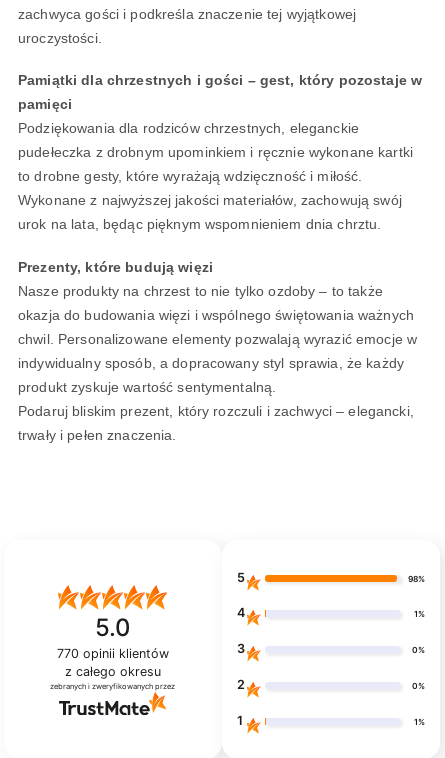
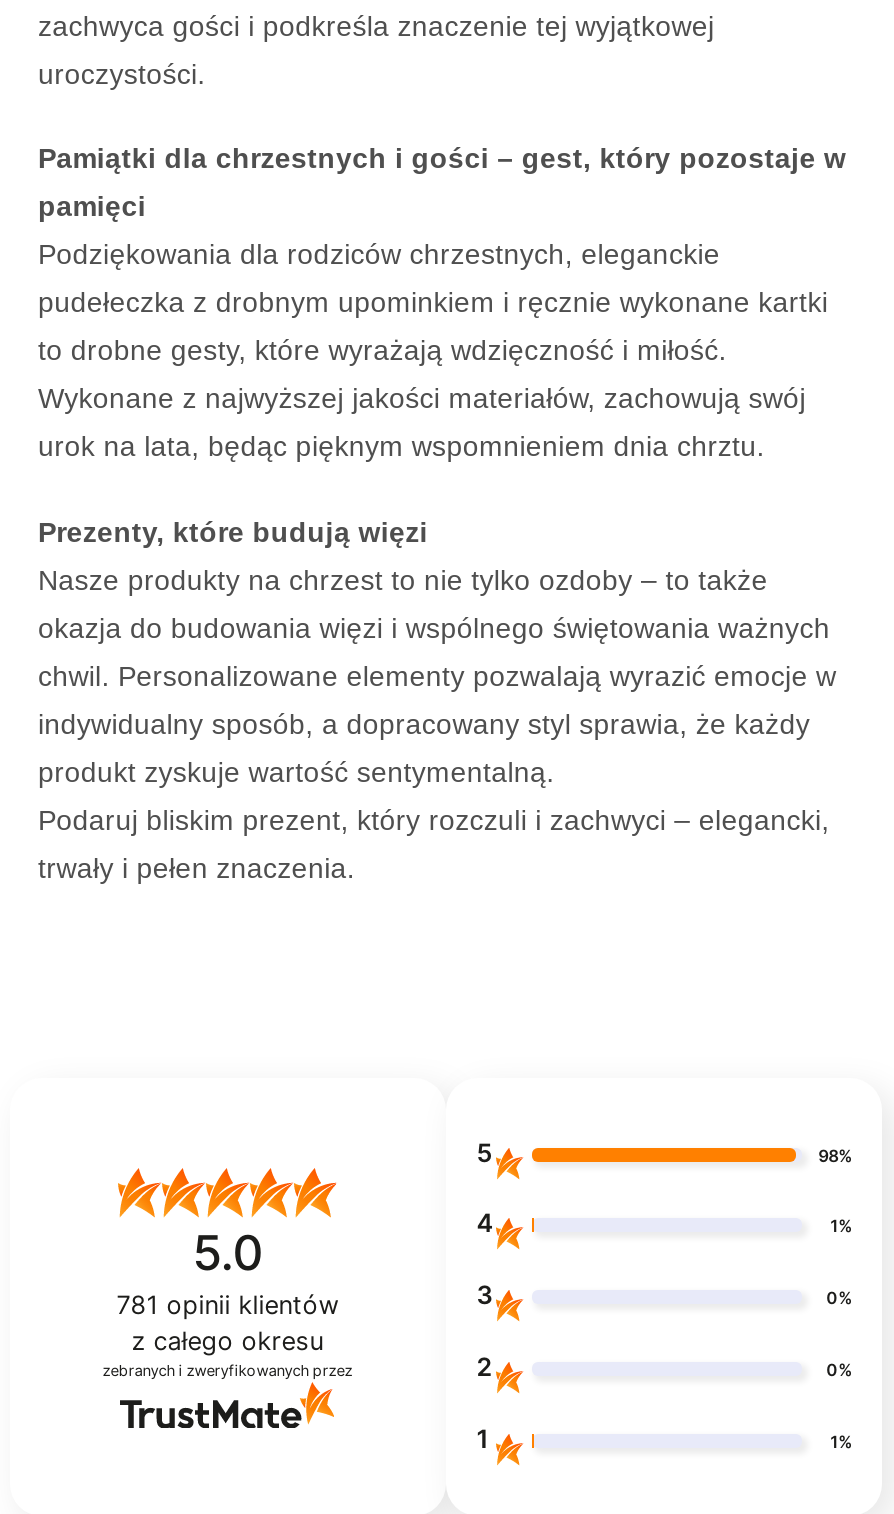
- 770 opinii klientów
+ 781 opinii klientów
